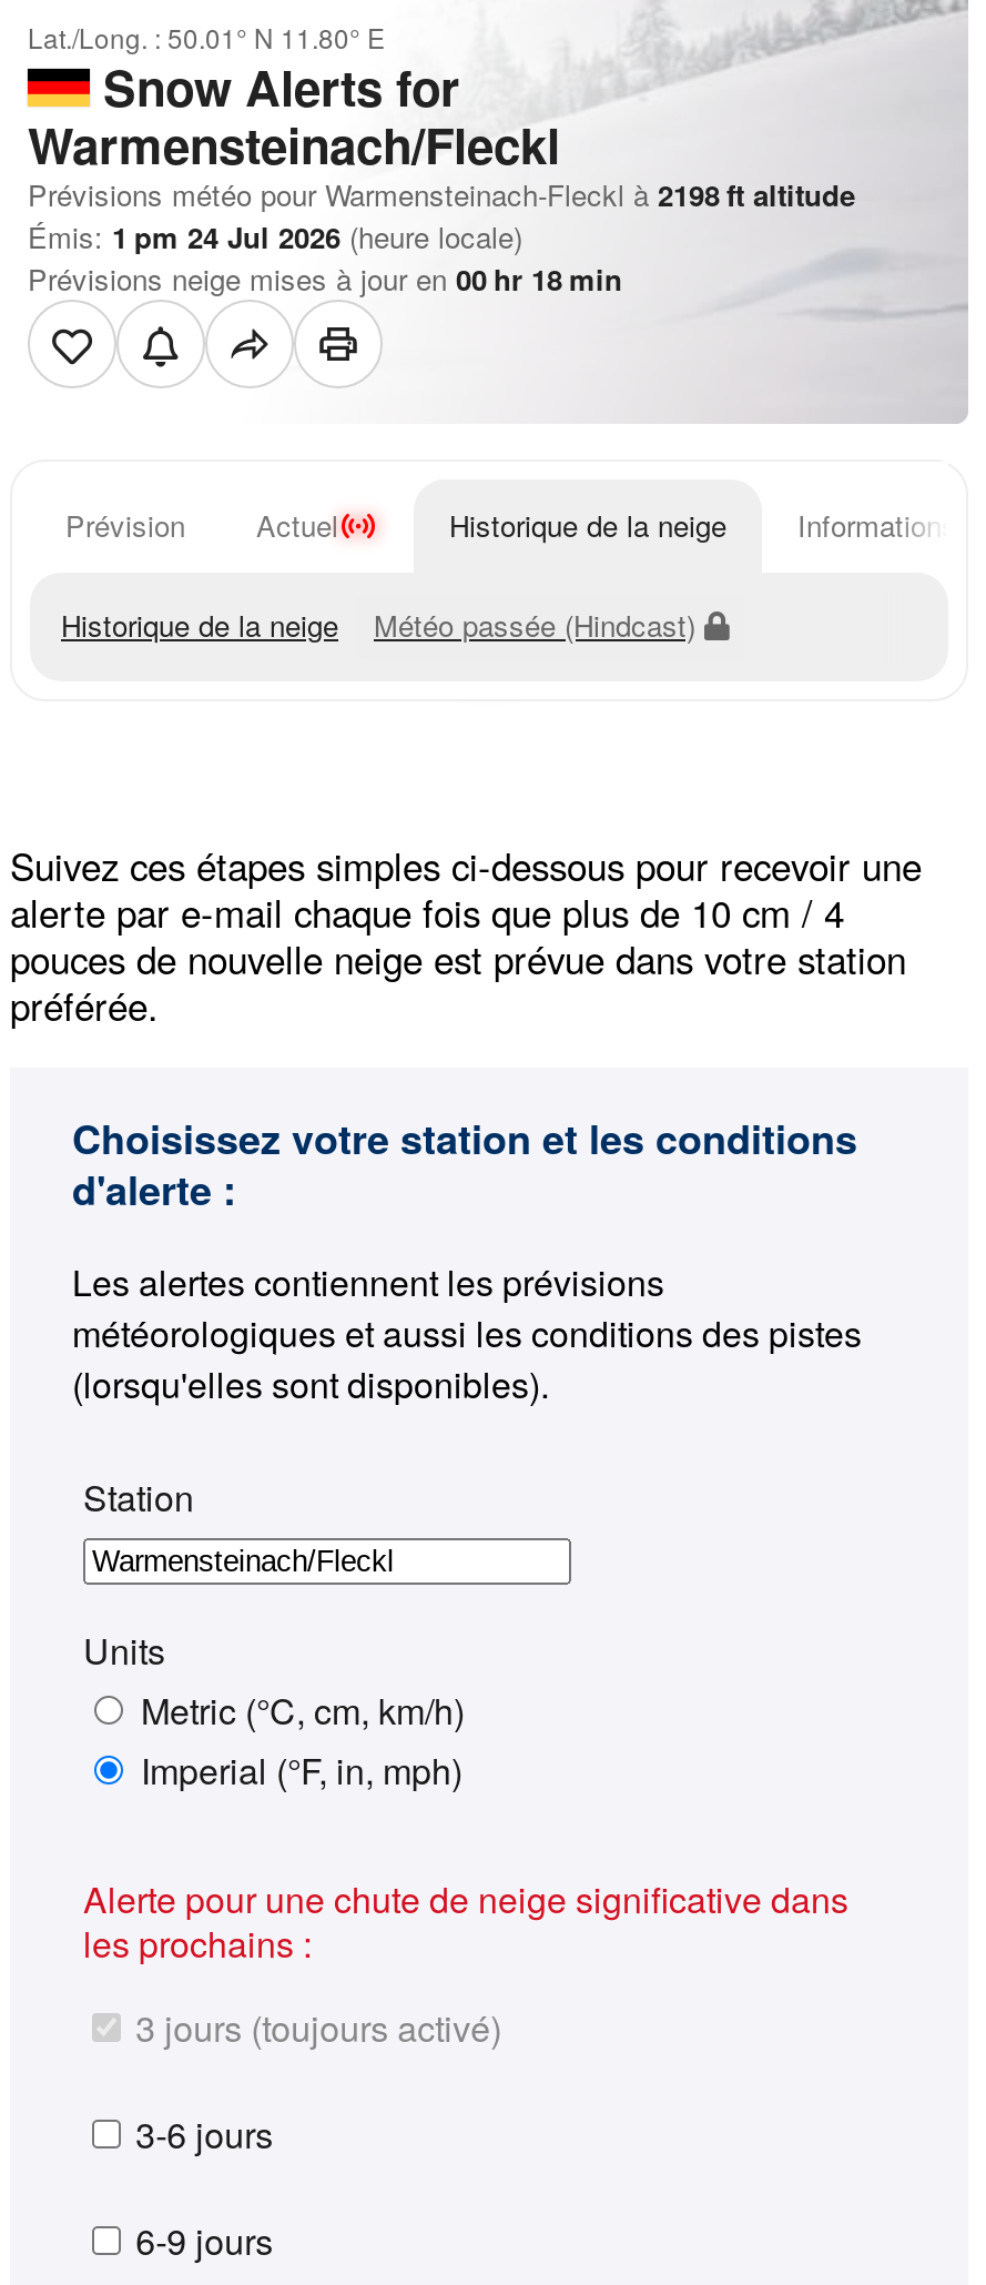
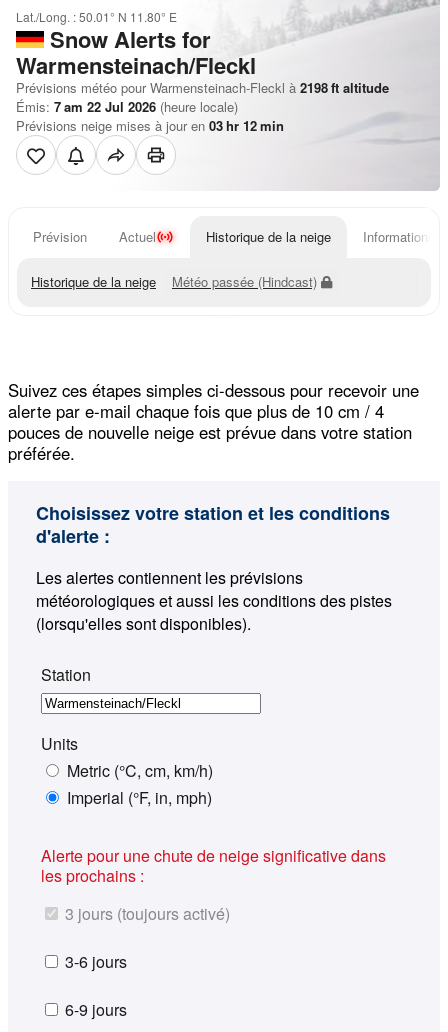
- Émis: 1 pm 24 Jul 2026 (heure locale)
+ Émis: 7 am 22 Jul 2026 (heure locale)

- Prévisions neige mises à jour en 00 hr 18 min
+ Prévisions neige mises à jour en 03 hr 12 min
